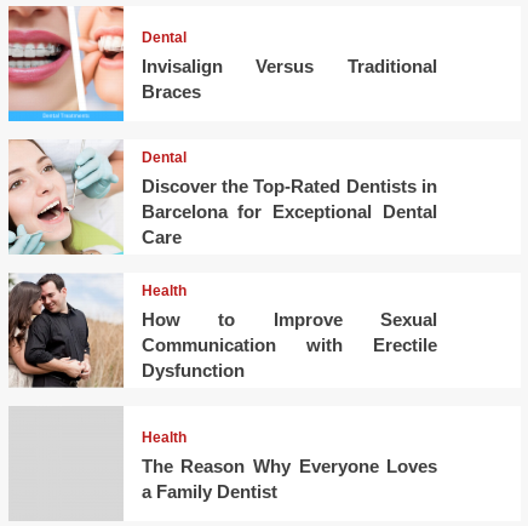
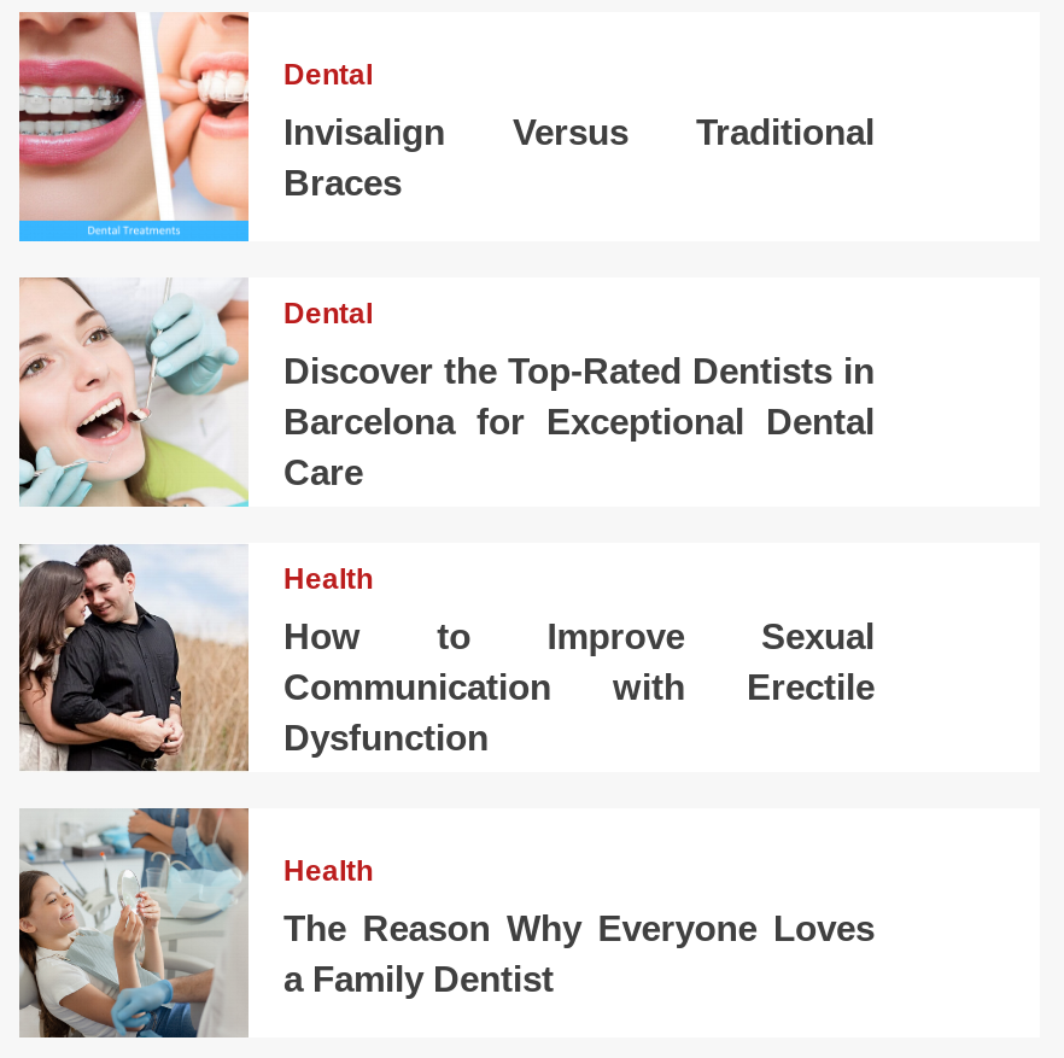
+ [image]
